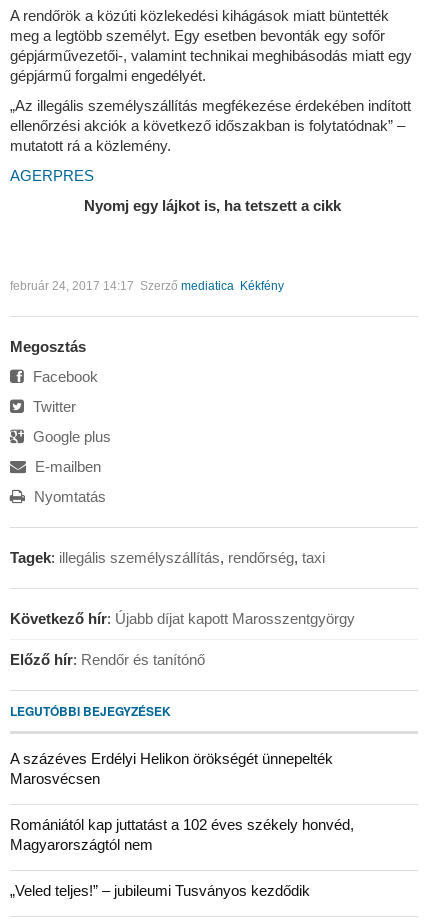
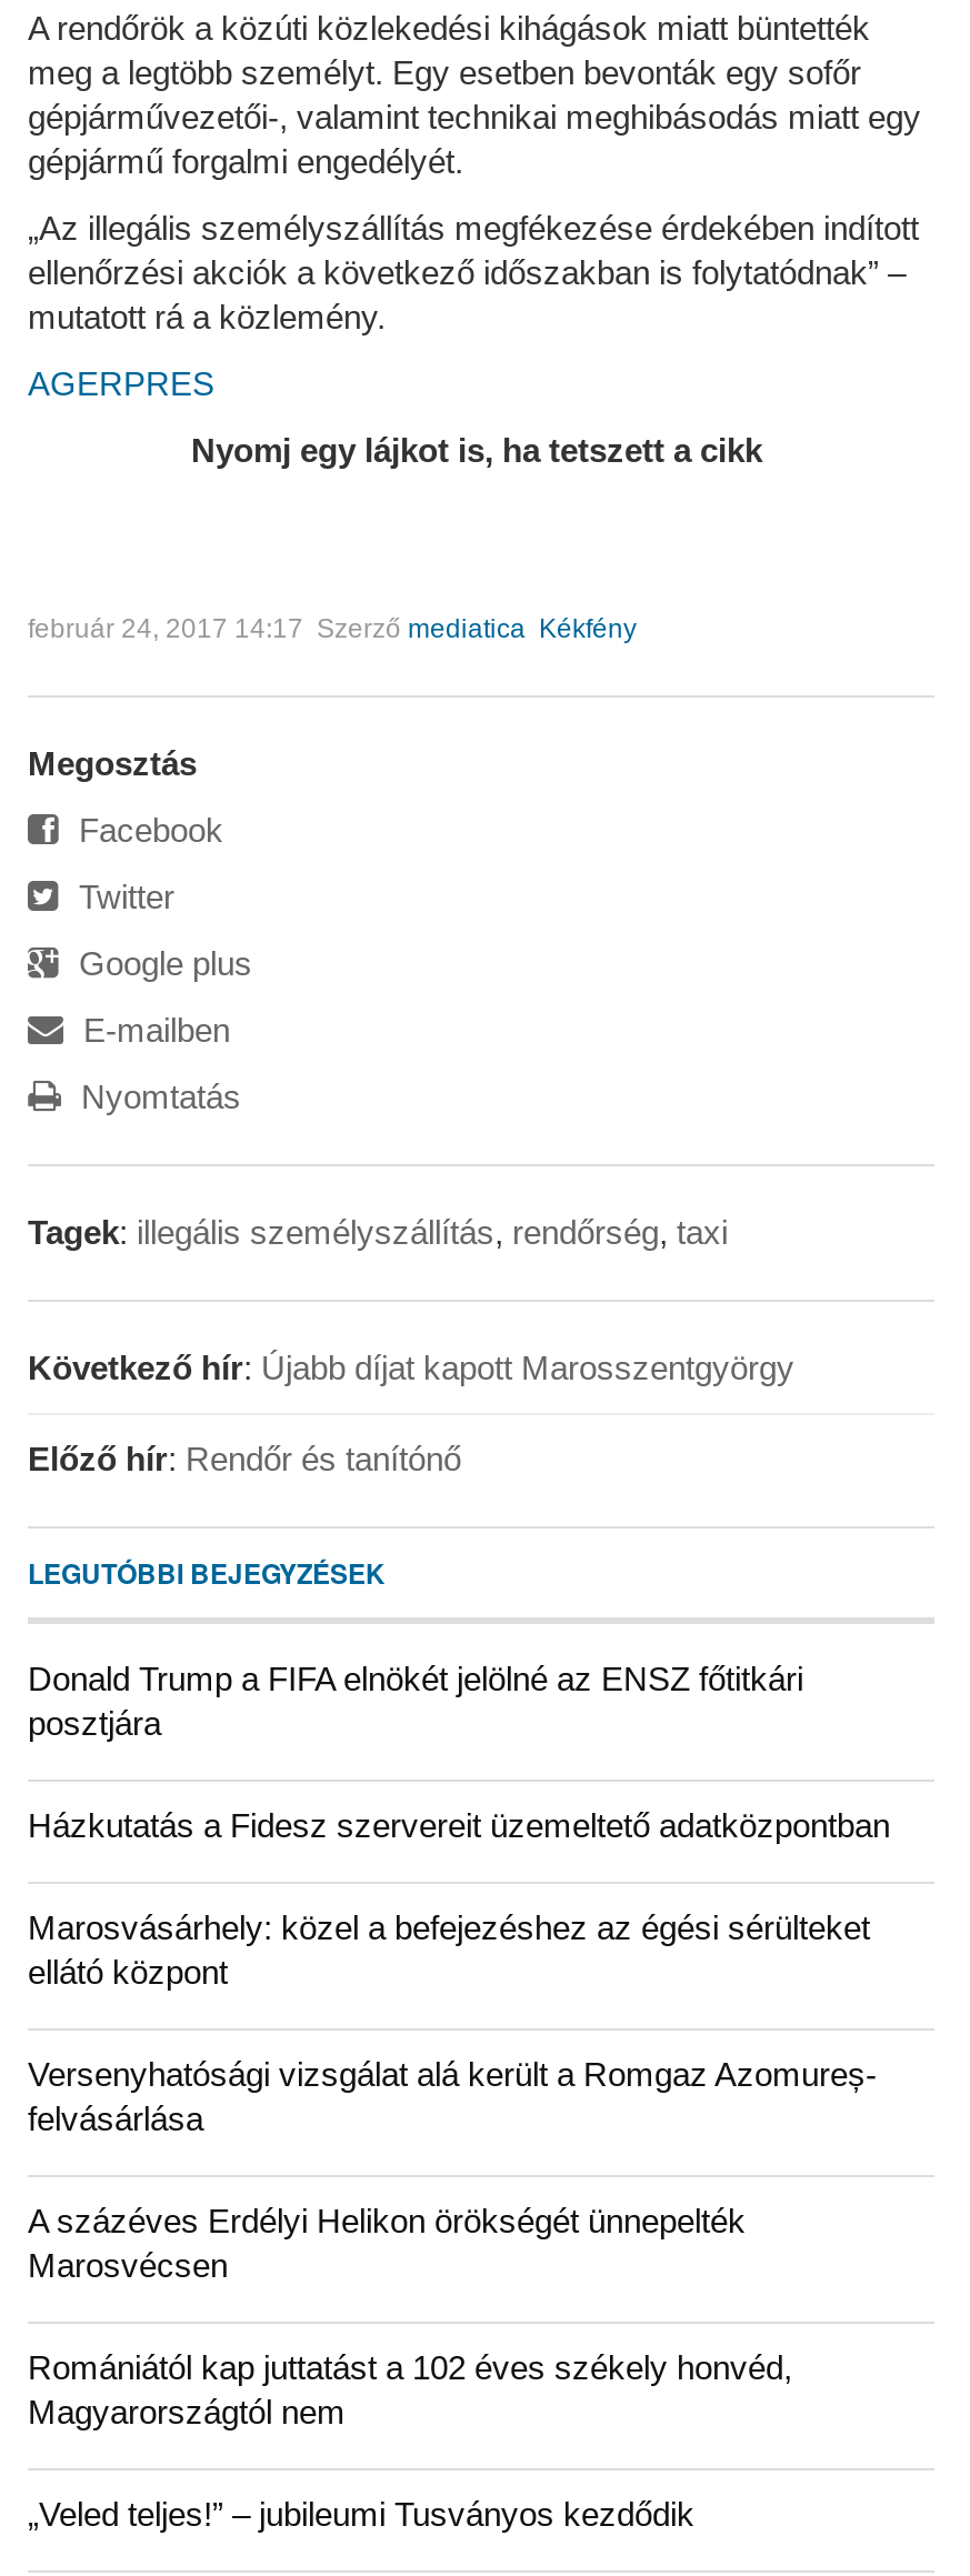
+ Donald Trump a FIFA elnökét jelölné az ENSZ főtitkári
+ posztjára
+ Házkutatás a Fidesz szervereit üzemeltető adatközpontban
+ Marosvásárhely: közel a befejezéshez az égési sérülteket
+ ellátó központ
+ Versenyhatósági vizsgálat alá került a Romgaz Azomureș-
+ felvásárlása
